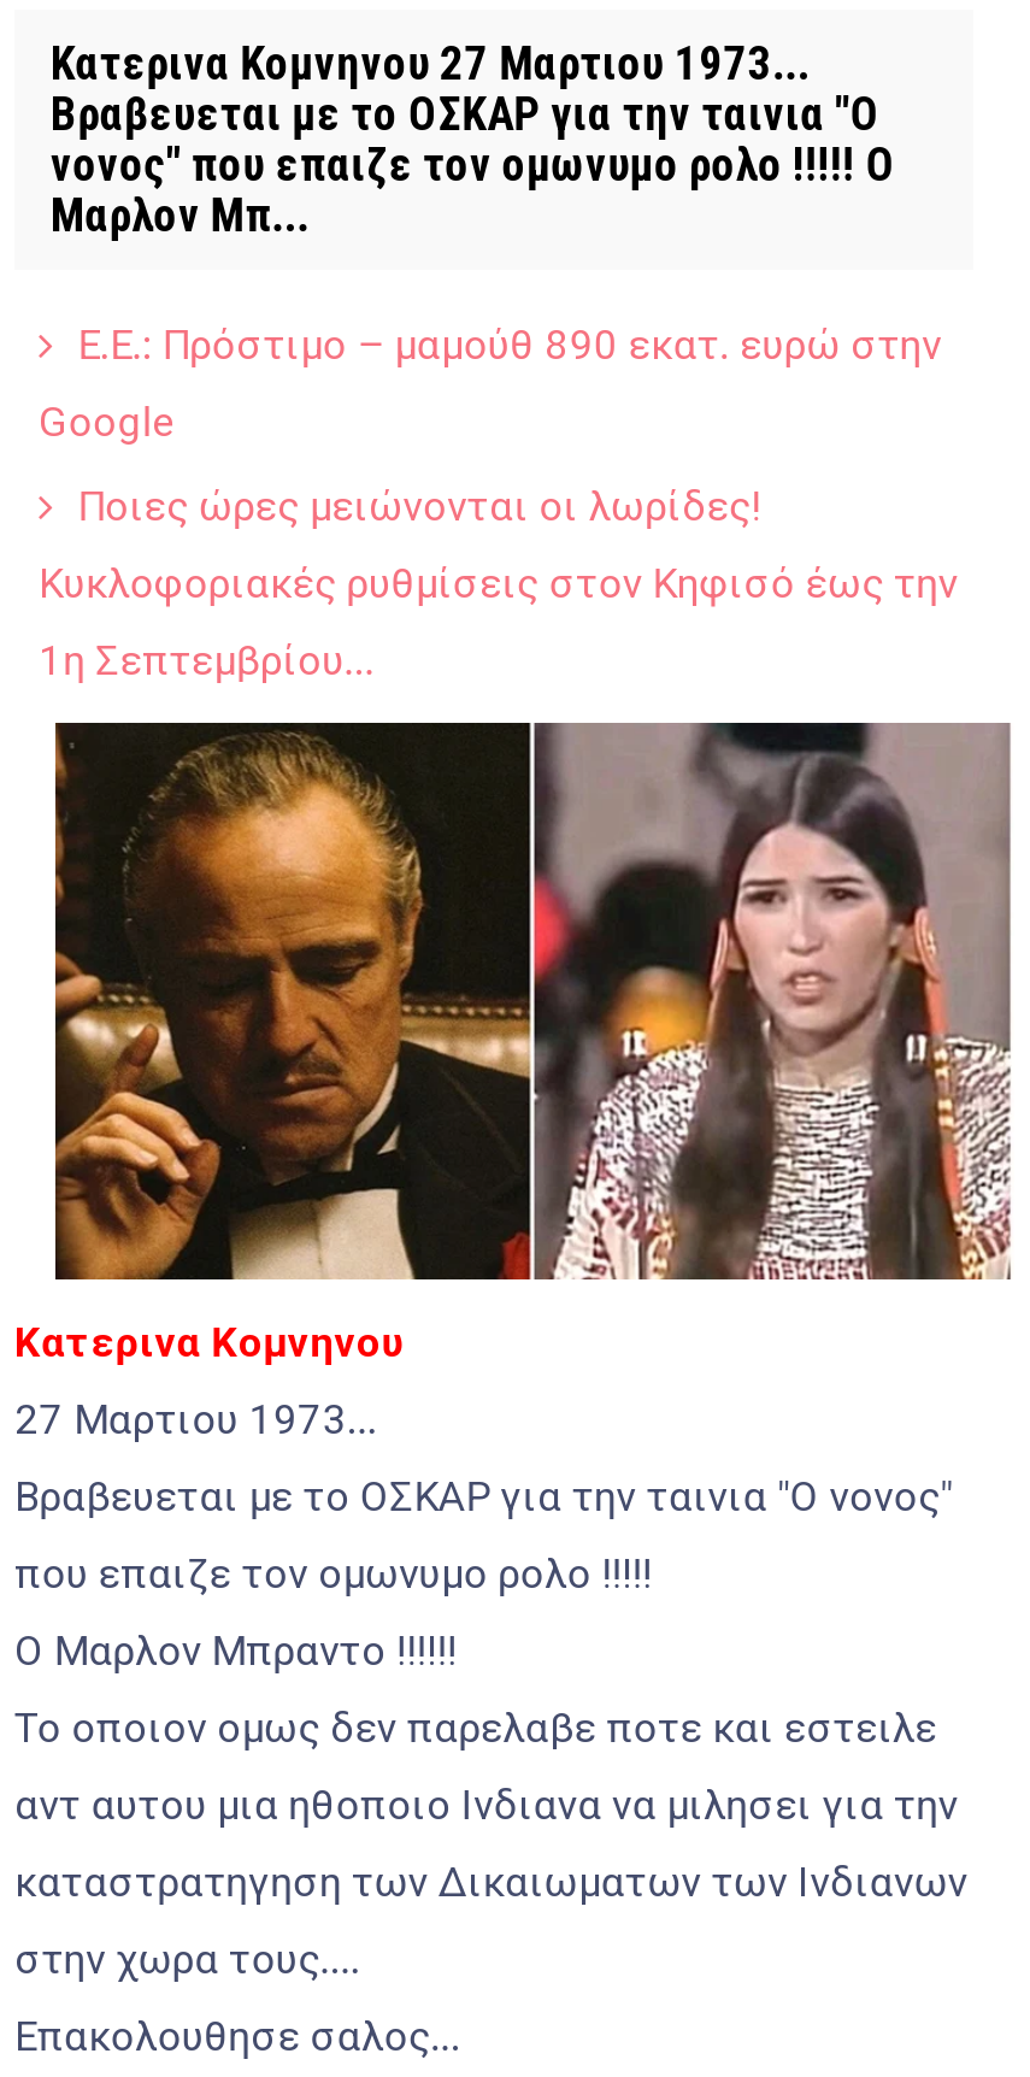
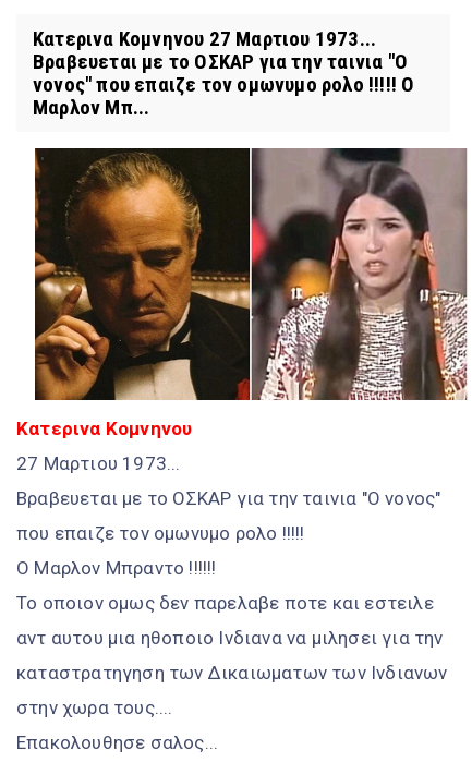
- Ε.Ε.: Πρόστιμο – μαμούθ 890 εκατ. ευρώ στην
- Google
- Ποιες ώρες μειώνονται οι λωρίδες!
- Κυκλοφοριακές ρυθμίσεις στον Κηφισό έως την
- 1η Σεπτεμβρίου...
